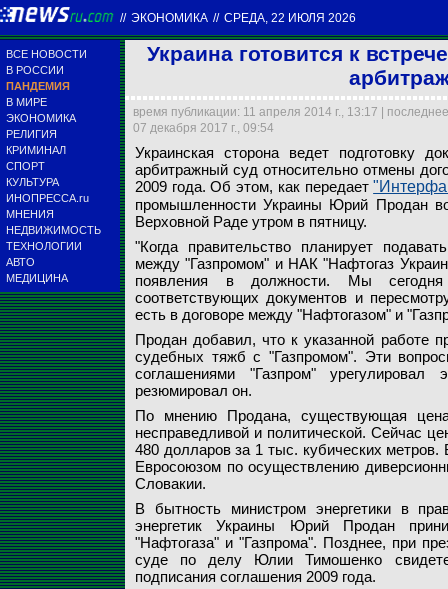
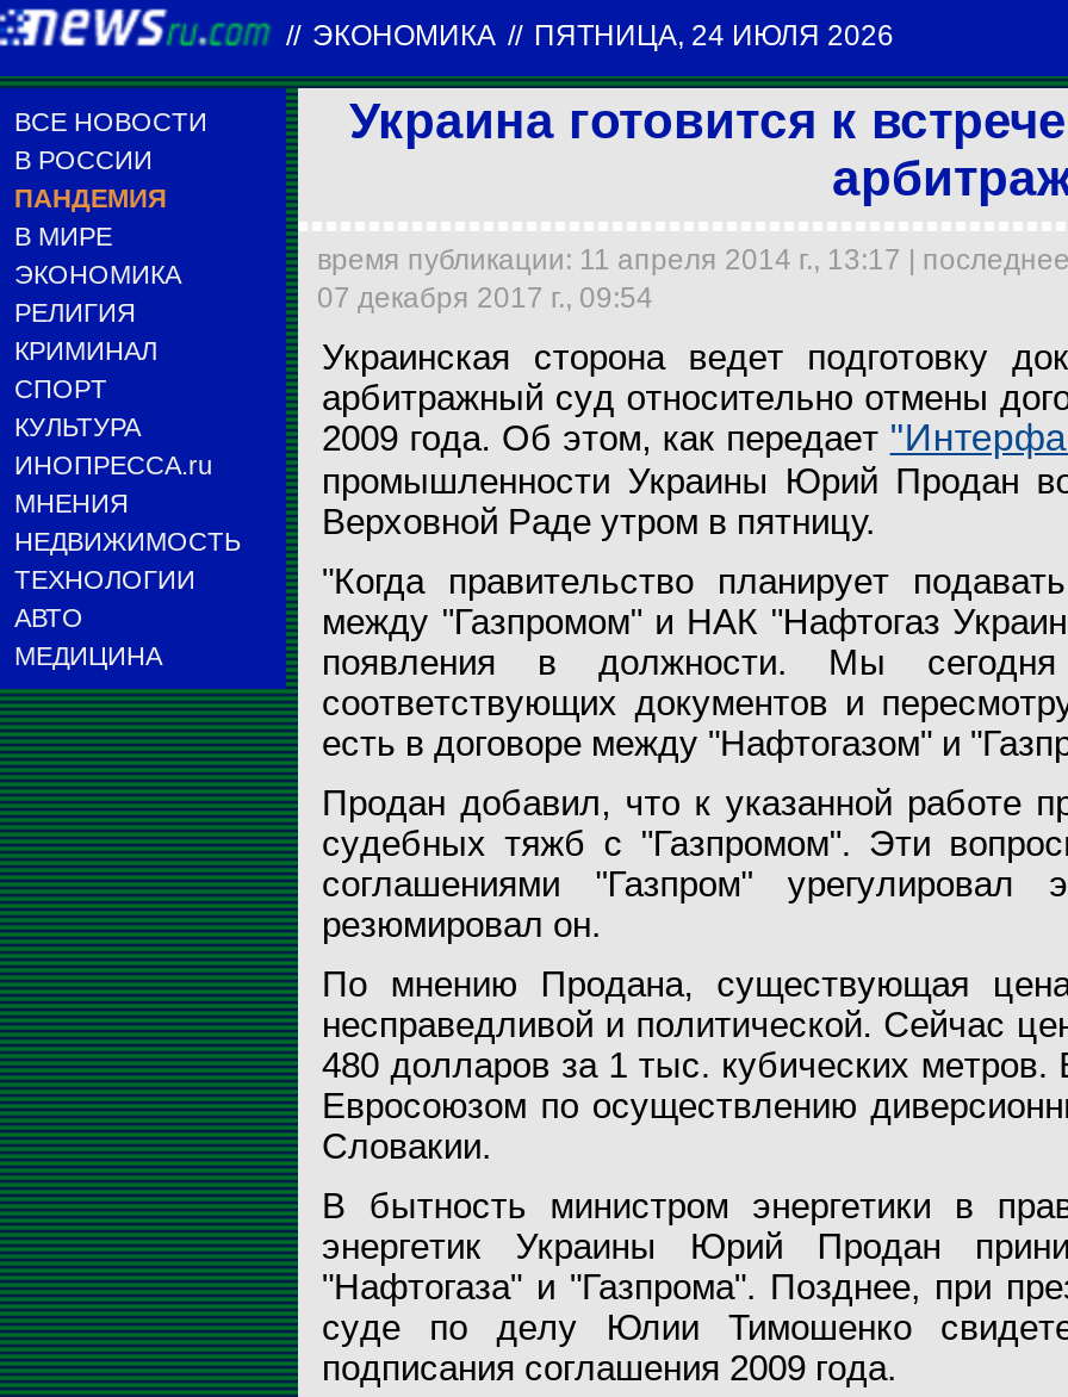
- // ЭКОНОМИКА // СРЕДА, 22 ИЮЛЯ 2026
+ // ЭКОНОМИКА // ПЯТНИЦА, 24 ИЮЛЯ 2026
